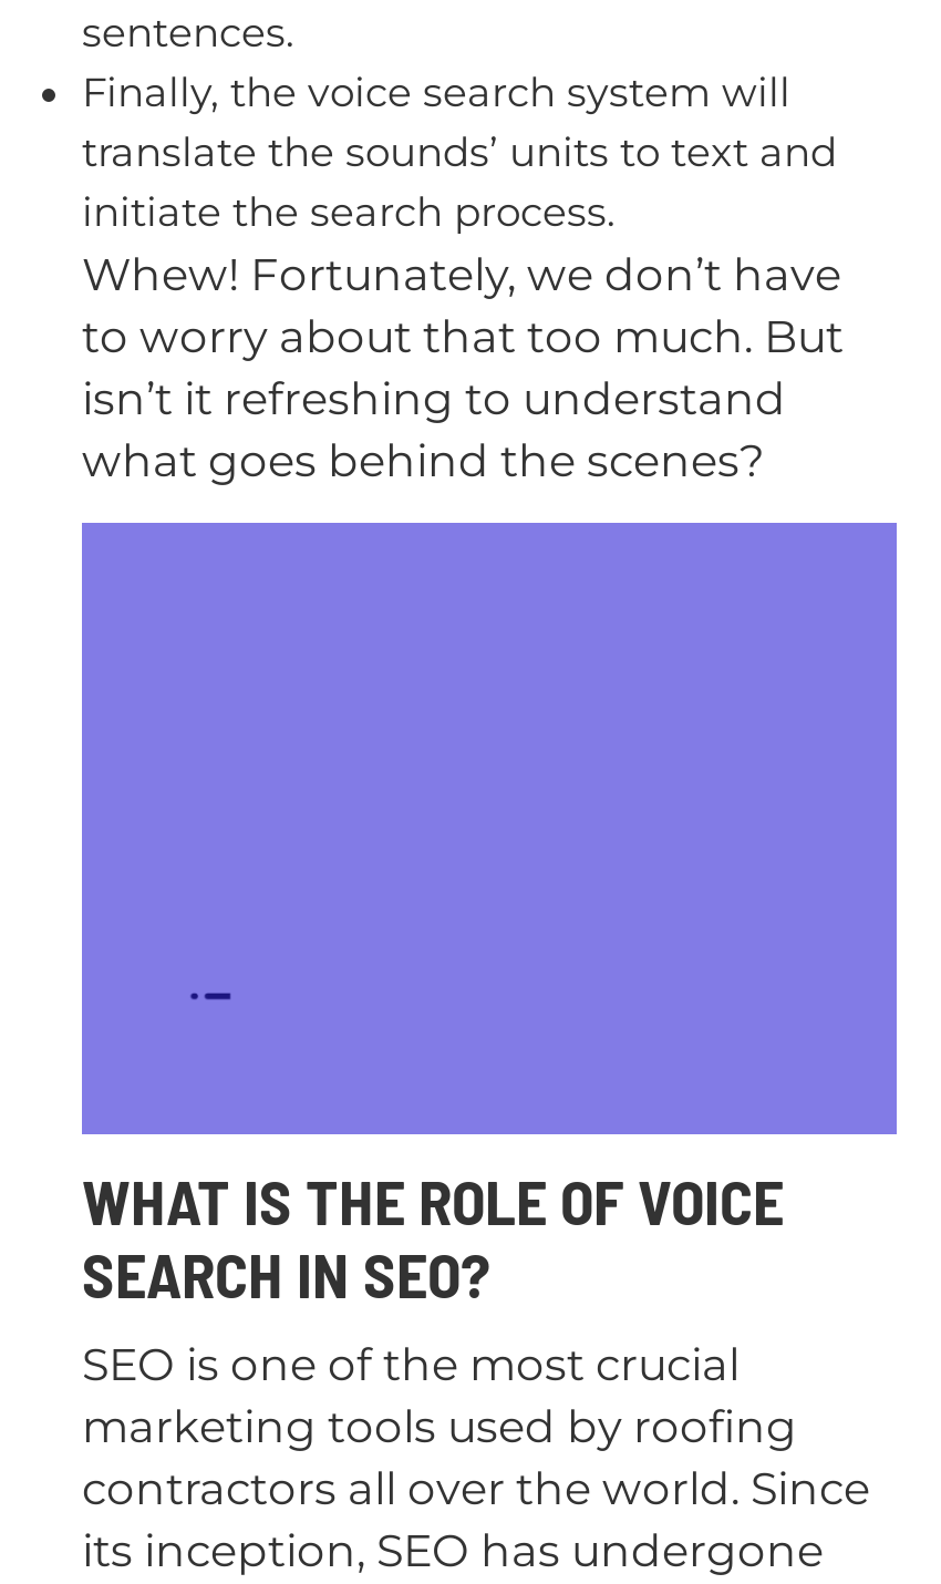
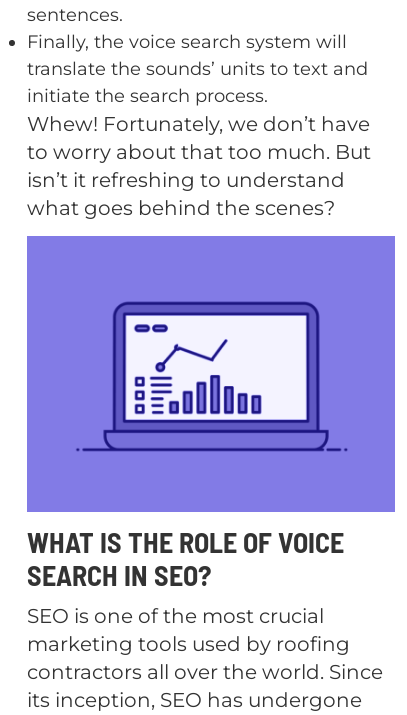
+ [image]
